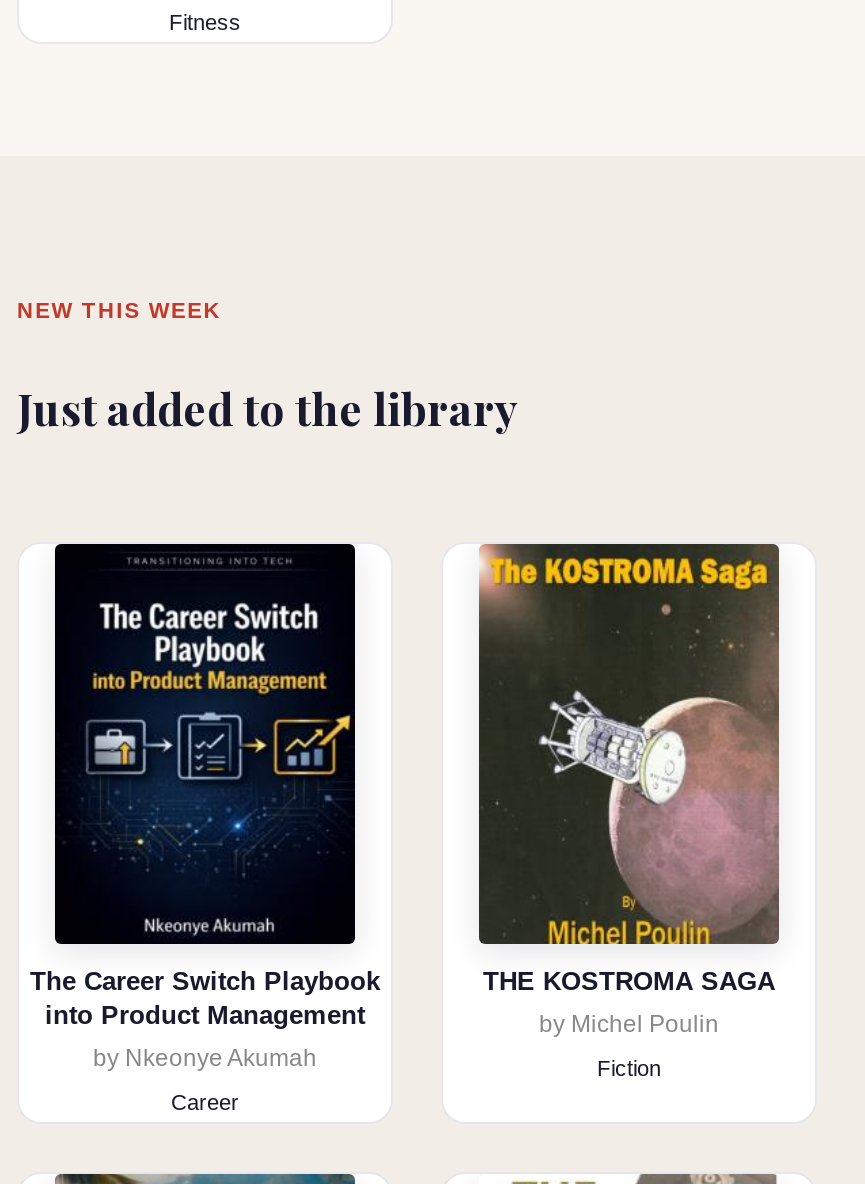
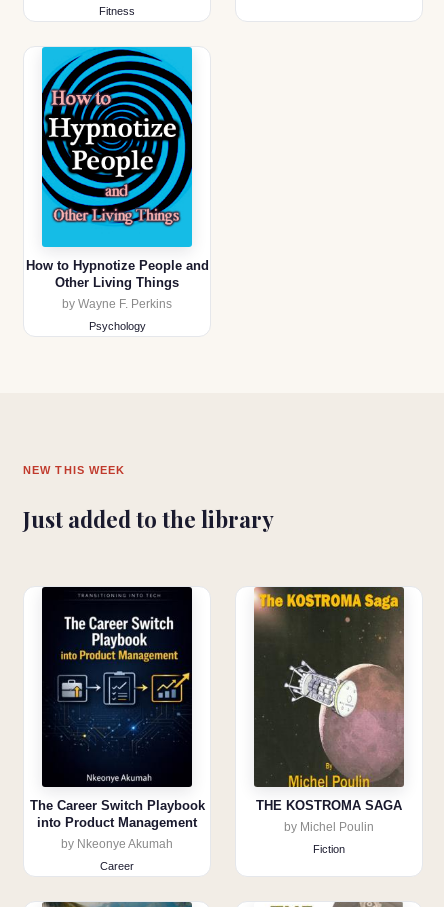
+ [image]
+ How to Hypnotize People and
+ Other Living Things
+ by Wayne F. Perkins
+ Psychology
